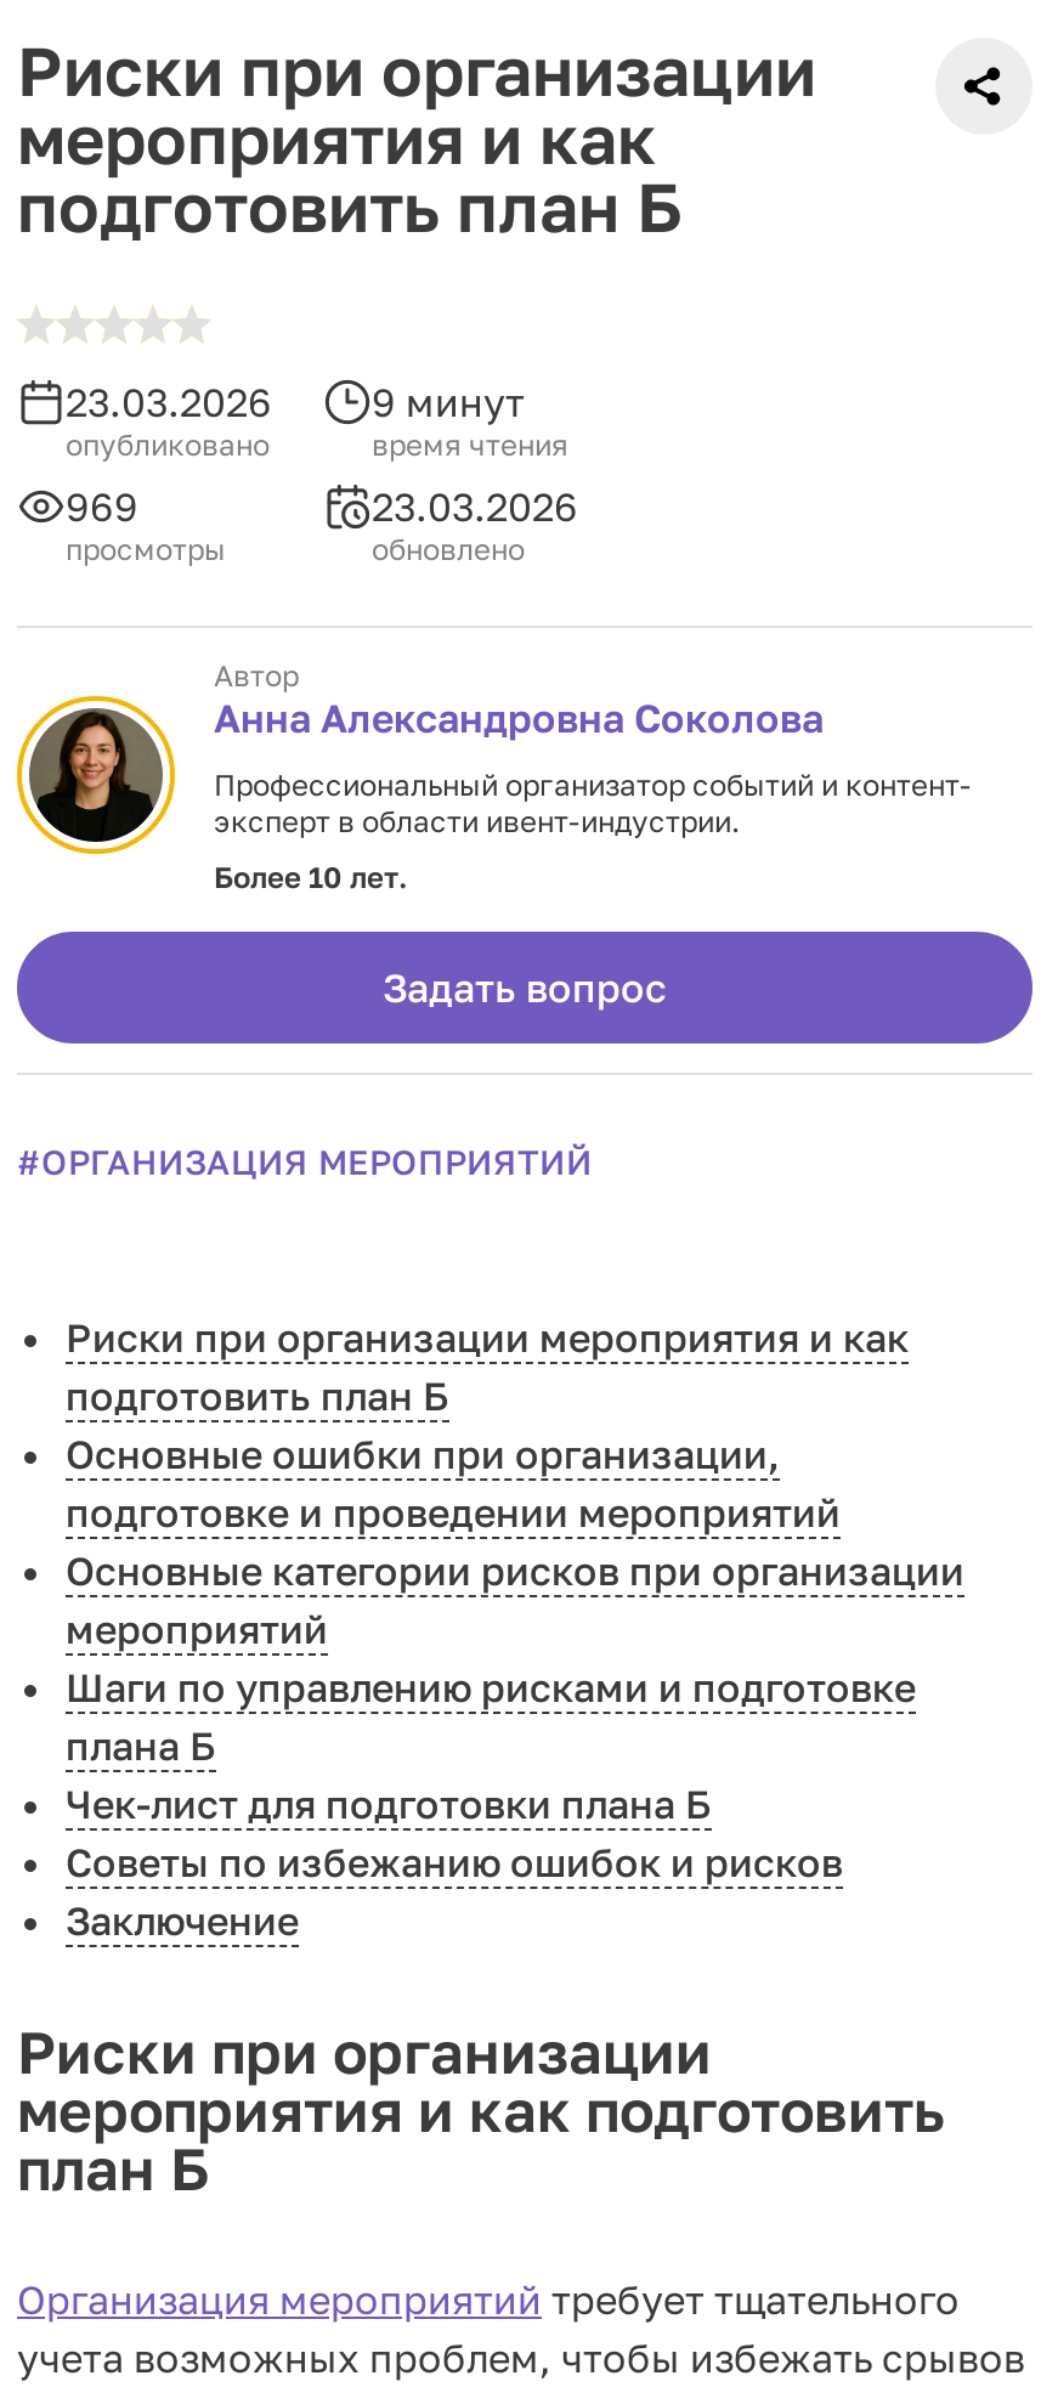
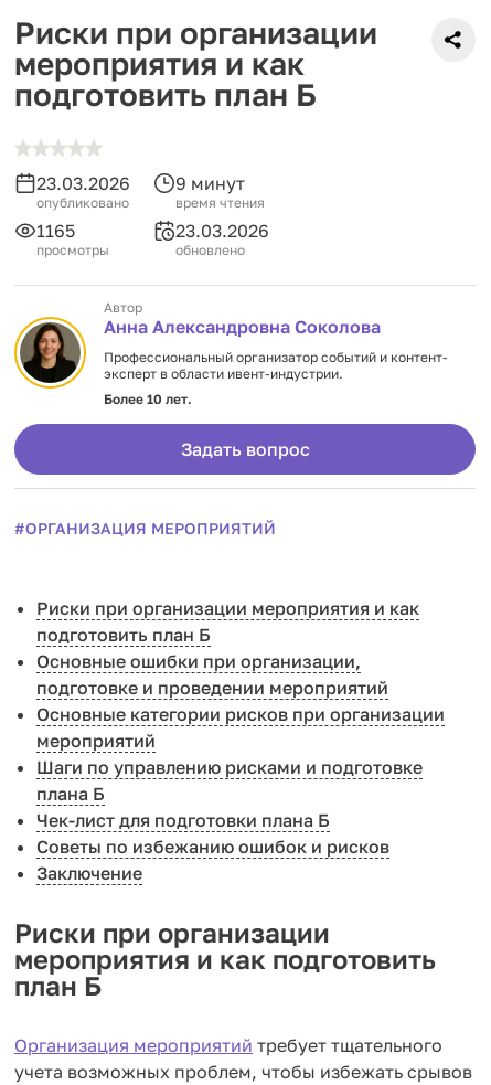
- 969
+ 1165
